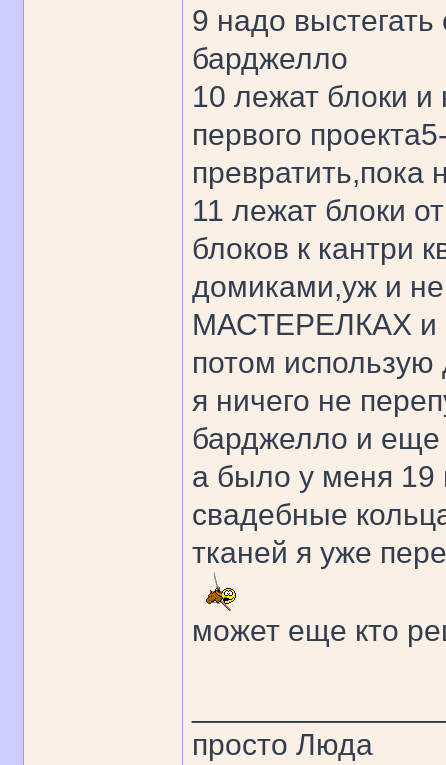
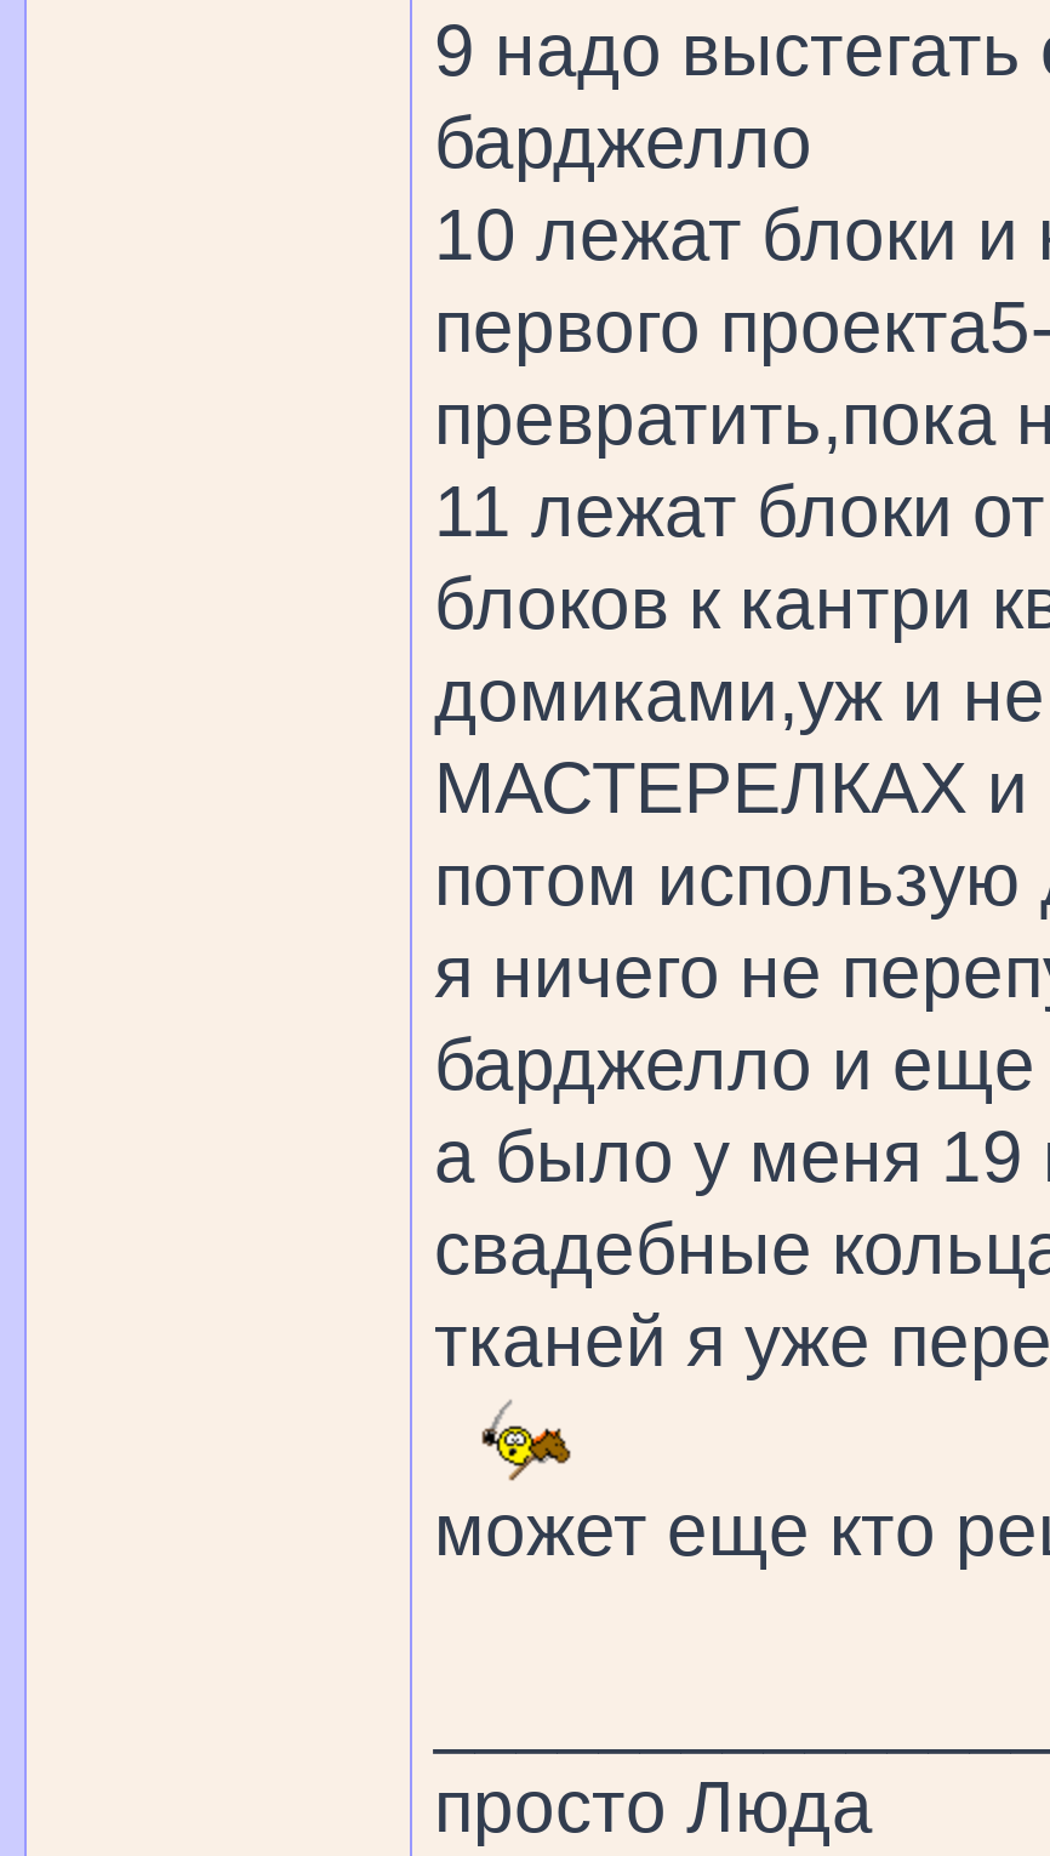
- [image]
+ [image]
